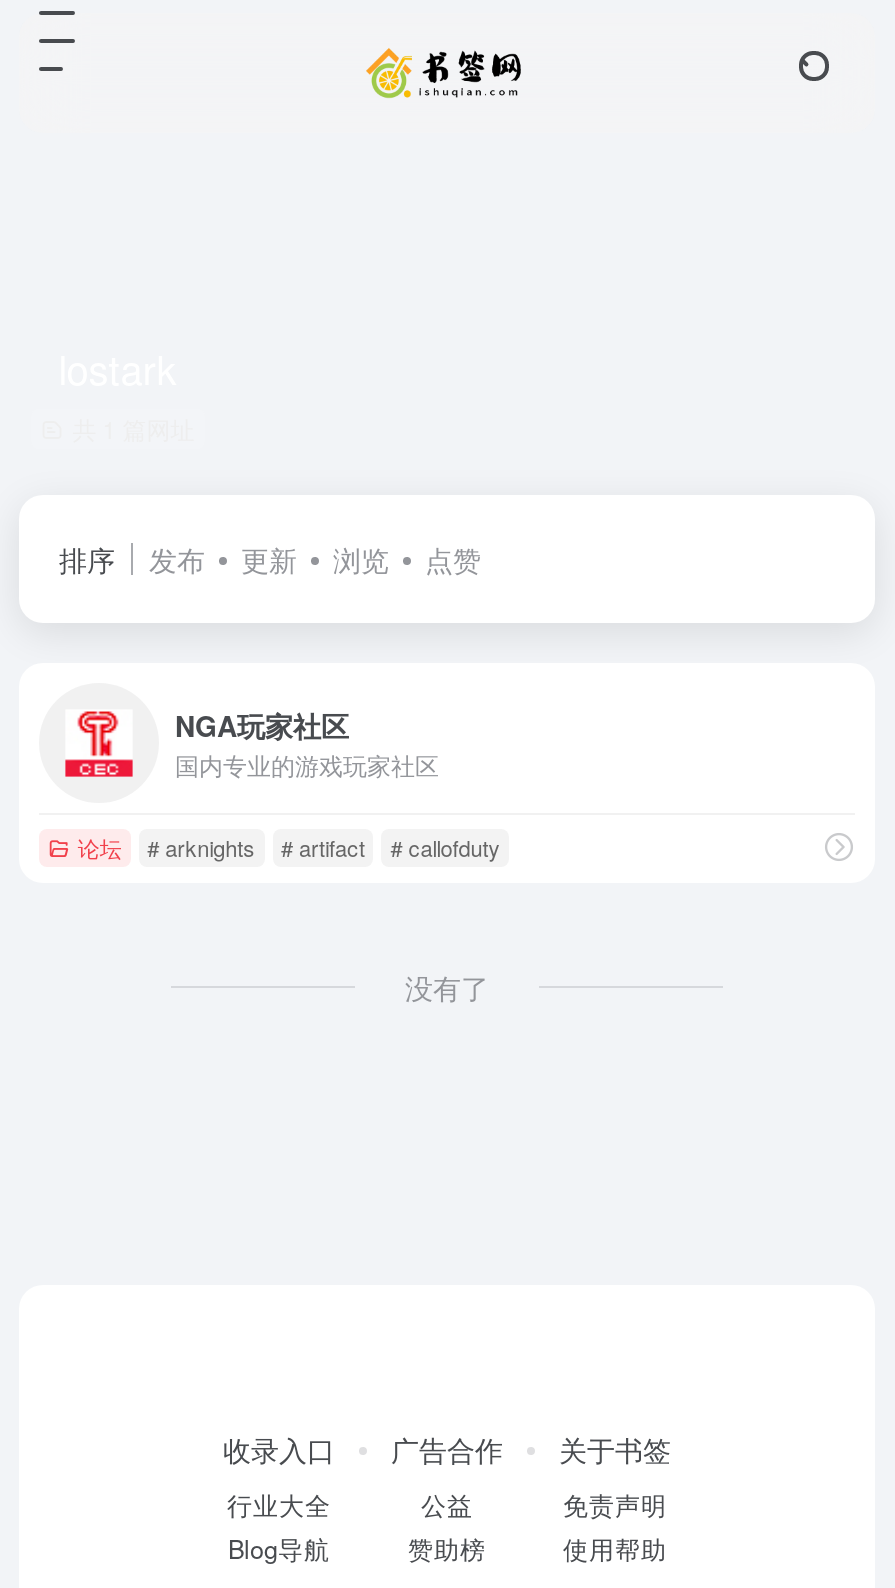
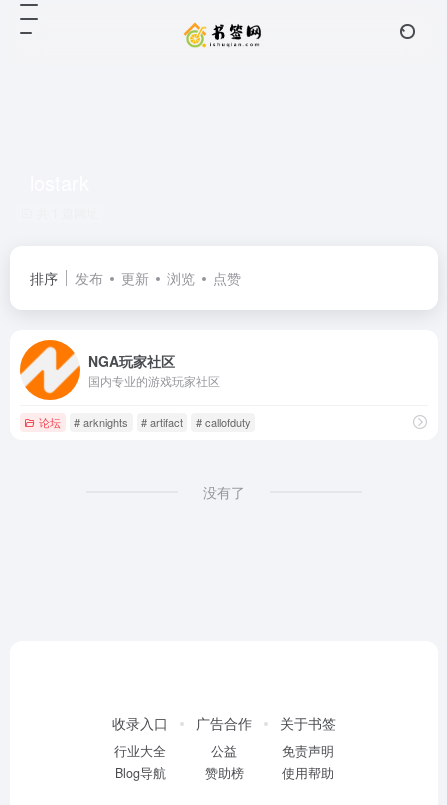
- [image]
+ [image]
